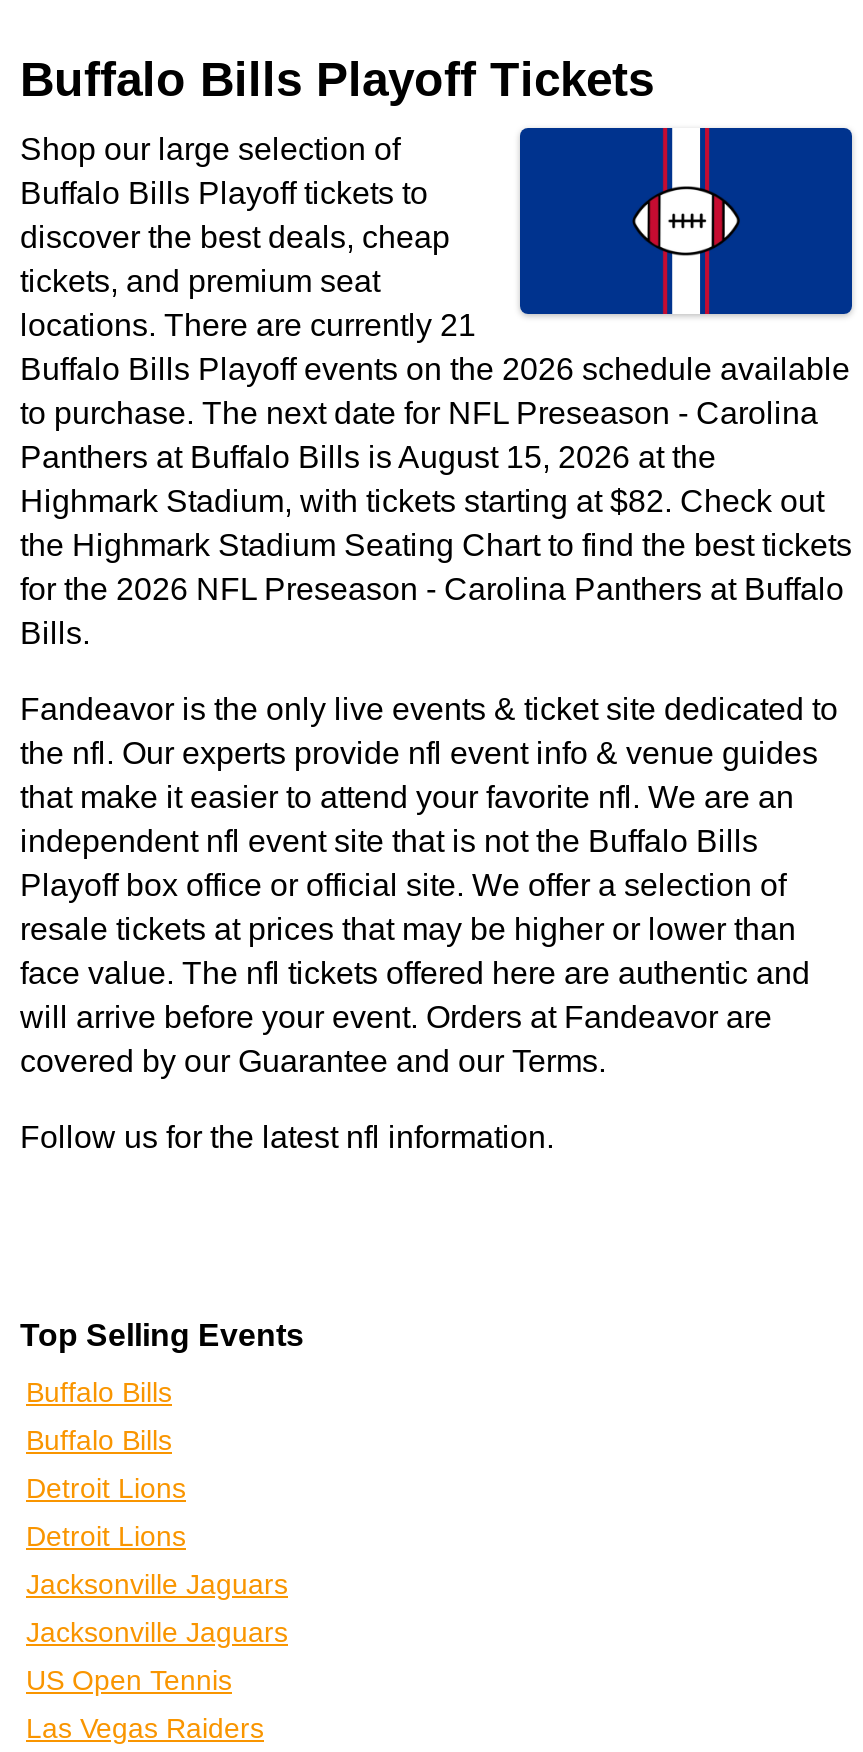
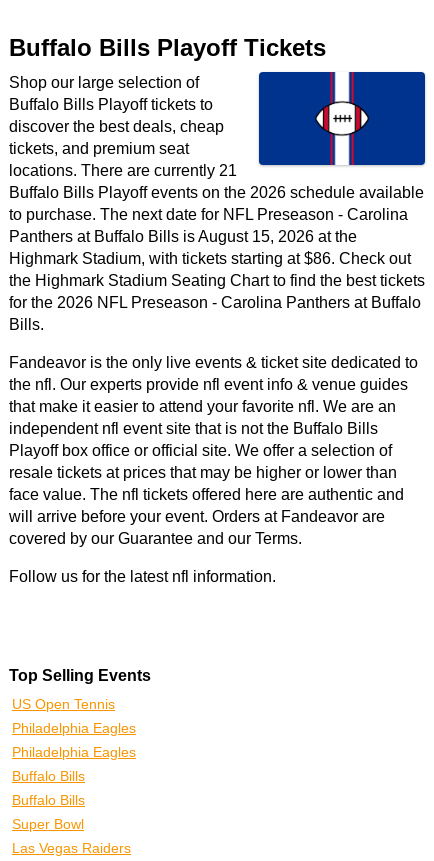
- Highmark Stadium, with tickets starting at $82. Check out
+ Highmark Stadium, with tickets starting at $86. Check out

+ Philadelphia Eagles
+ Philadelphia Eagles

moved down: Buffalo Bills | Buffalo Bills

- Detroit Lions
- Detroit Lions
- Jacksonville Jaguars
- Jacksonville Jaguars
+ Super Bowl

moved up: US Open Tennis
